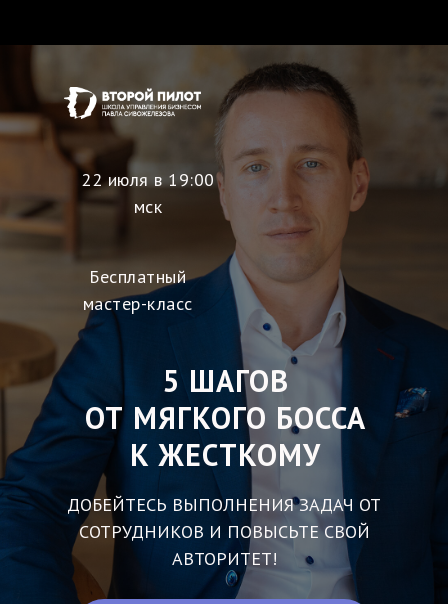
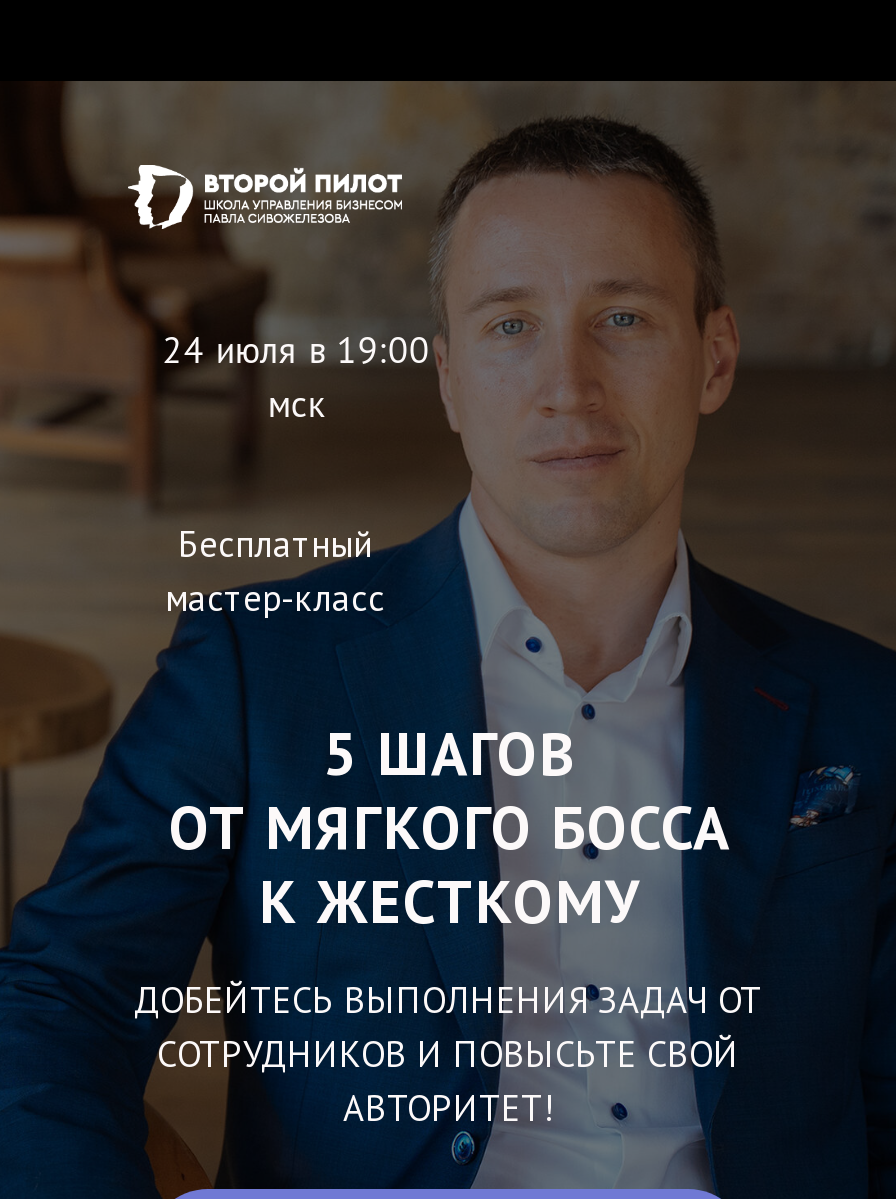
- 22 июля в 19:00
+ 24 июля в 19:00
